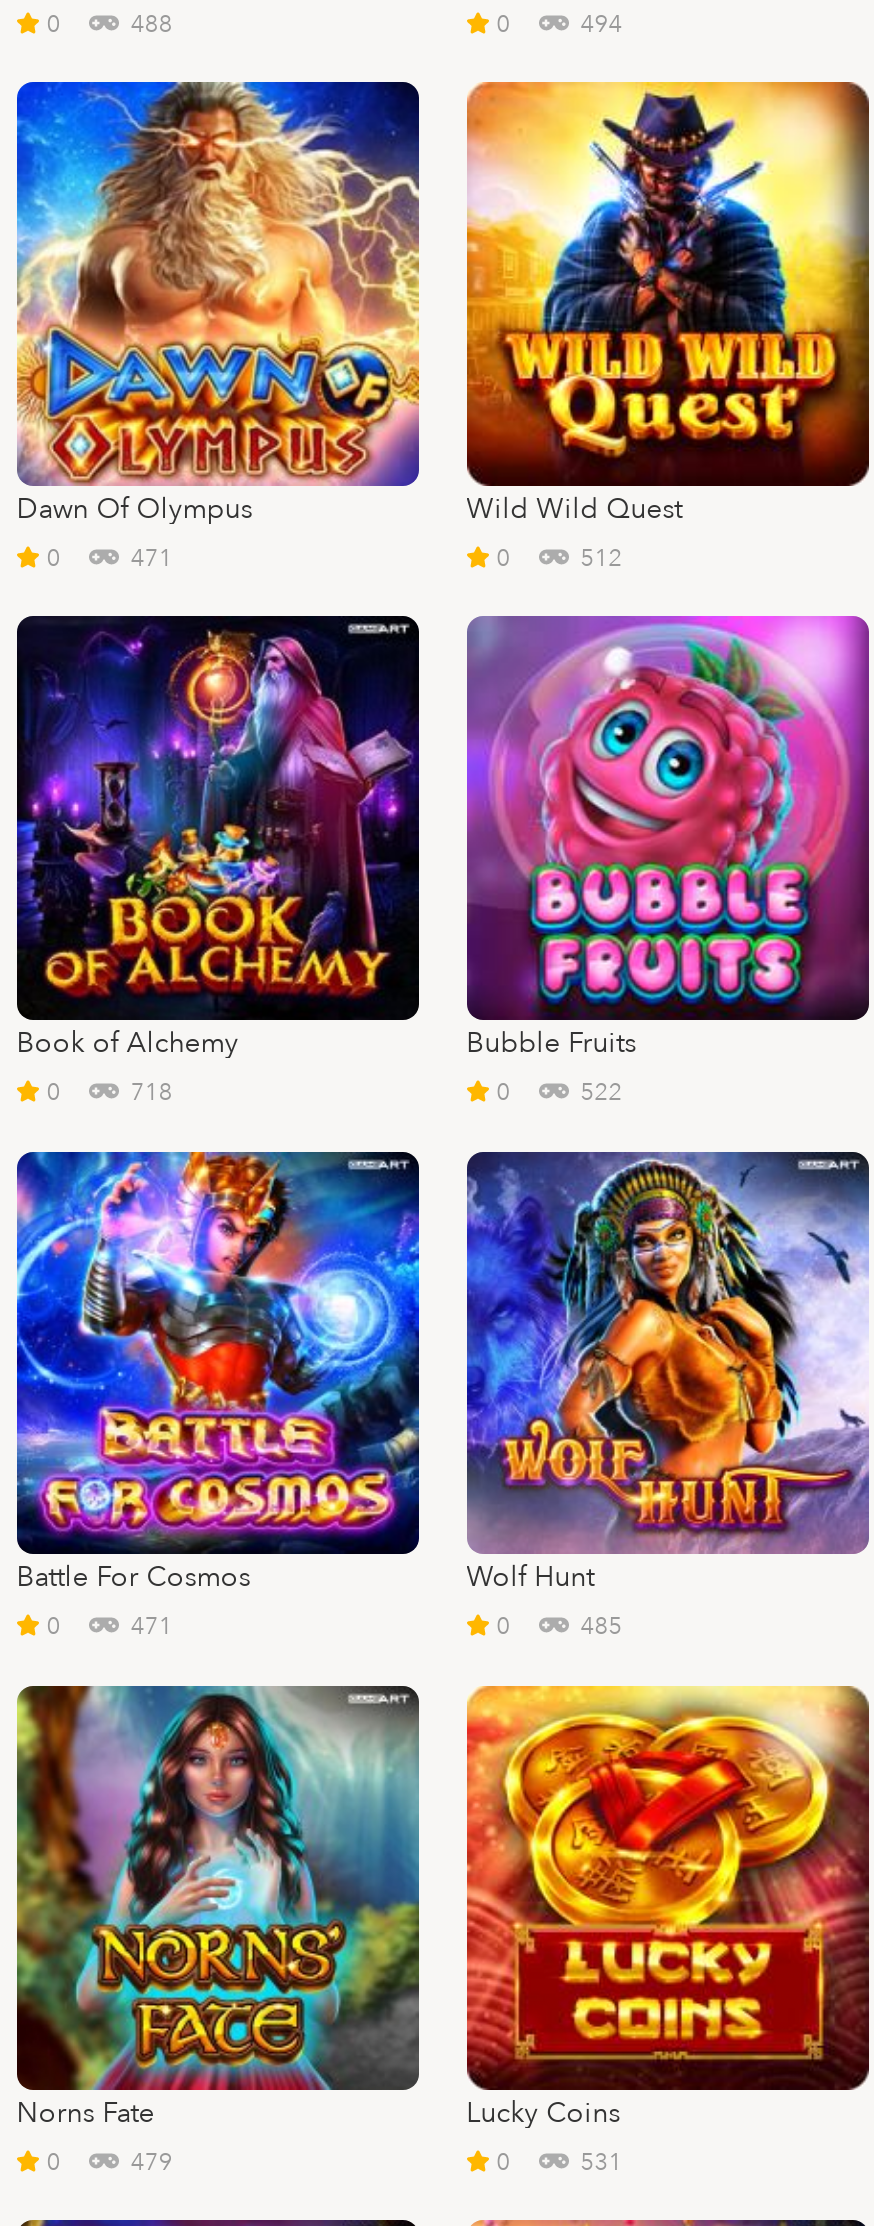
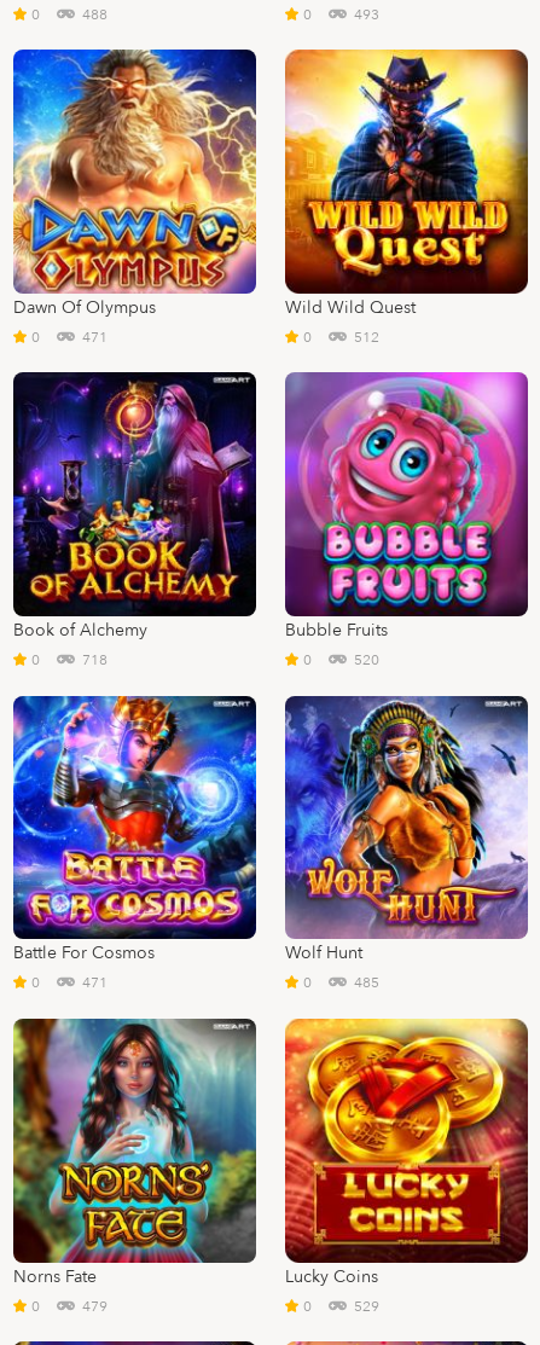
- 494
+ 493

- 522
+ 520

- 531
+ 529
